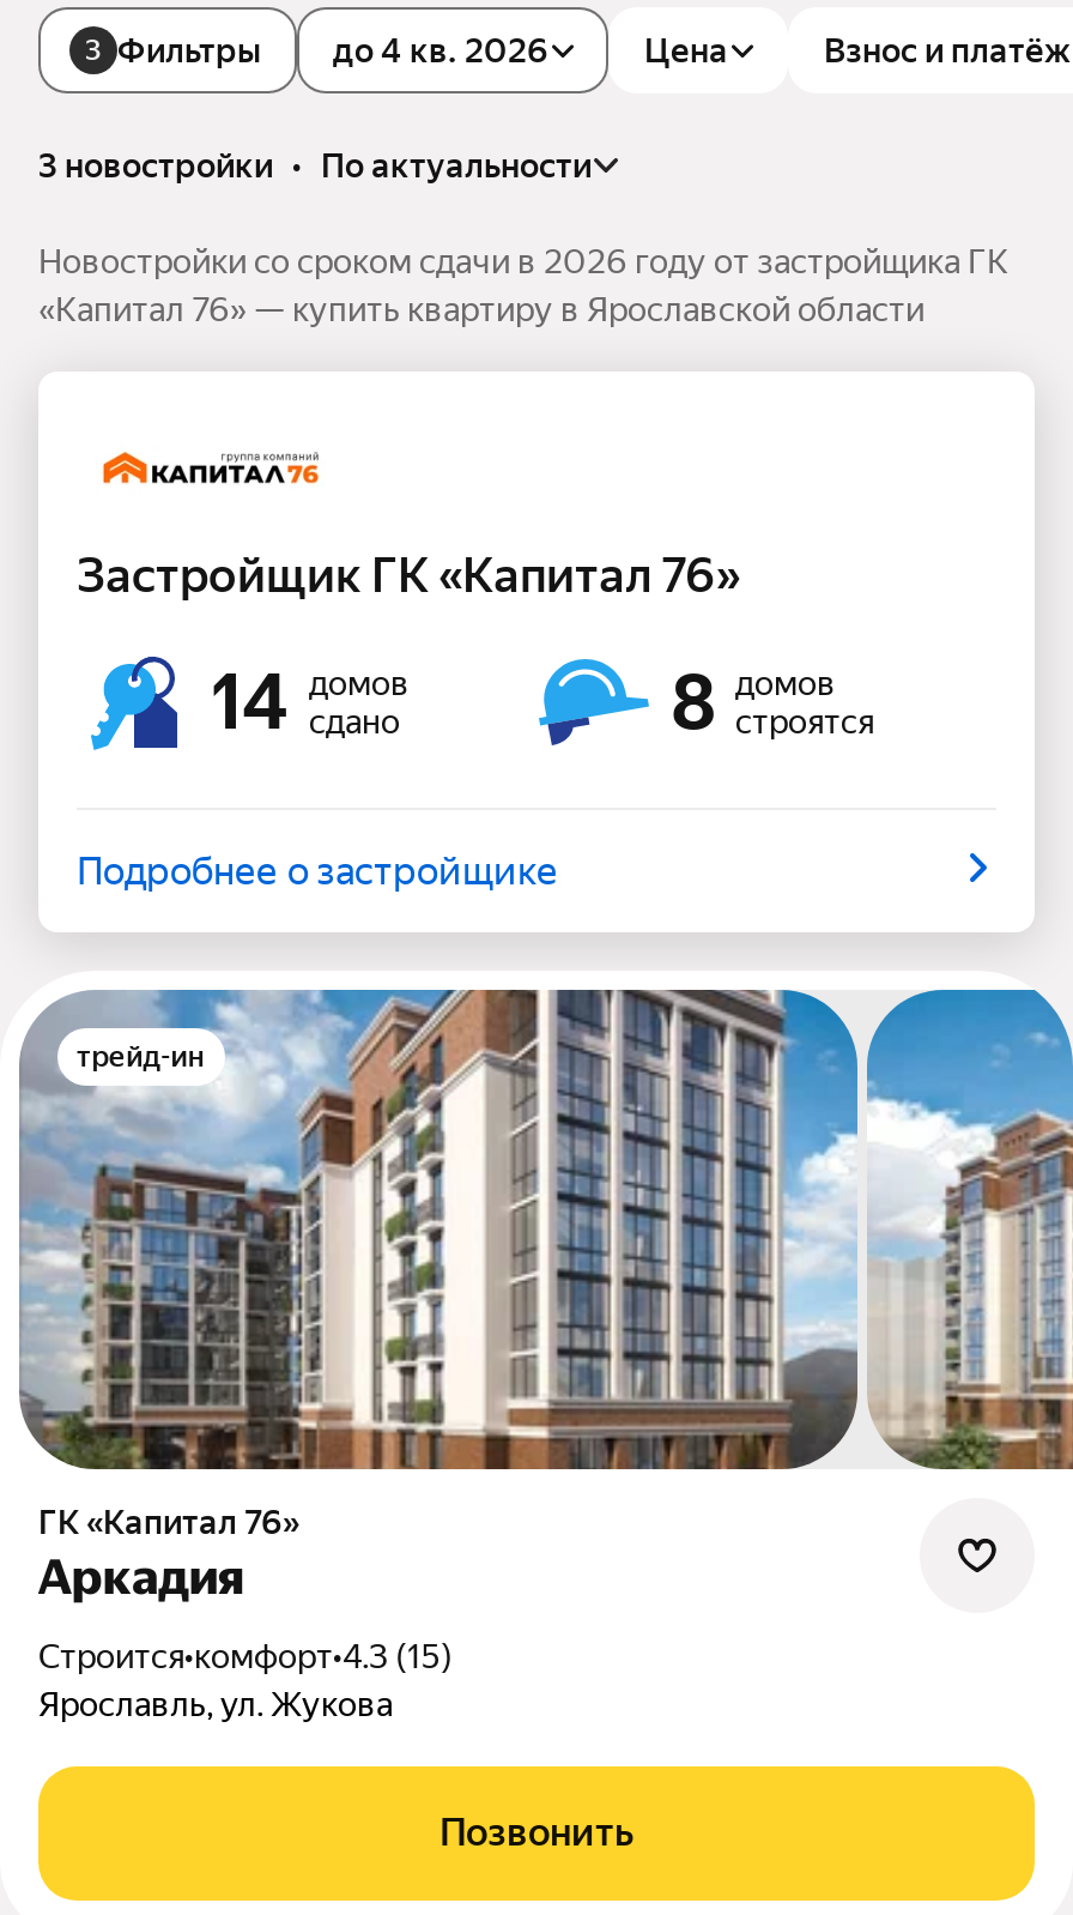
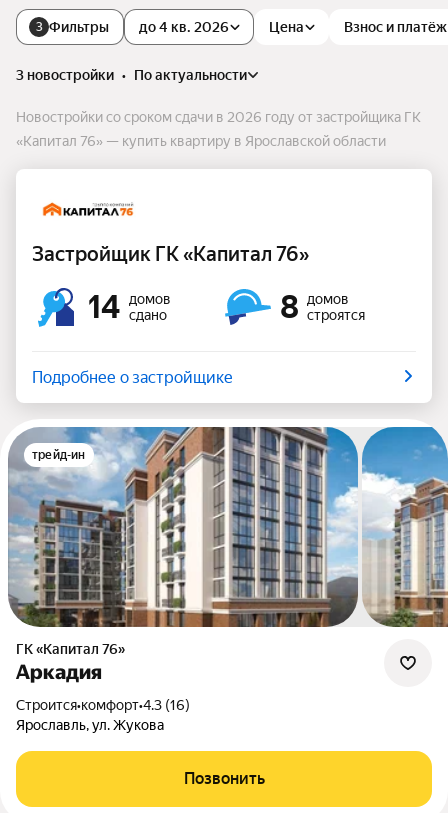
- Строится•комфорт•4.3 (15)
+ Строится•комфорт•4.3 (16)
